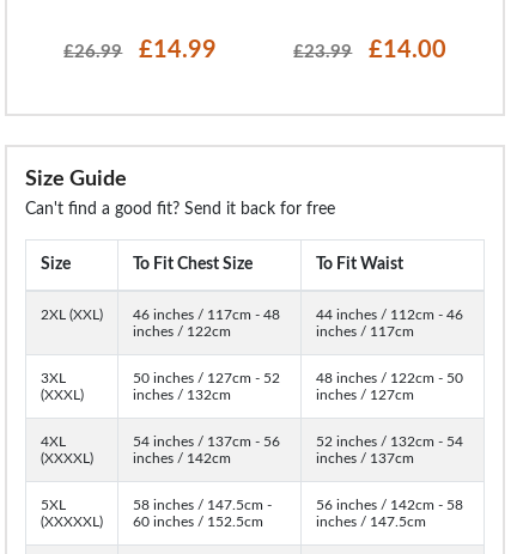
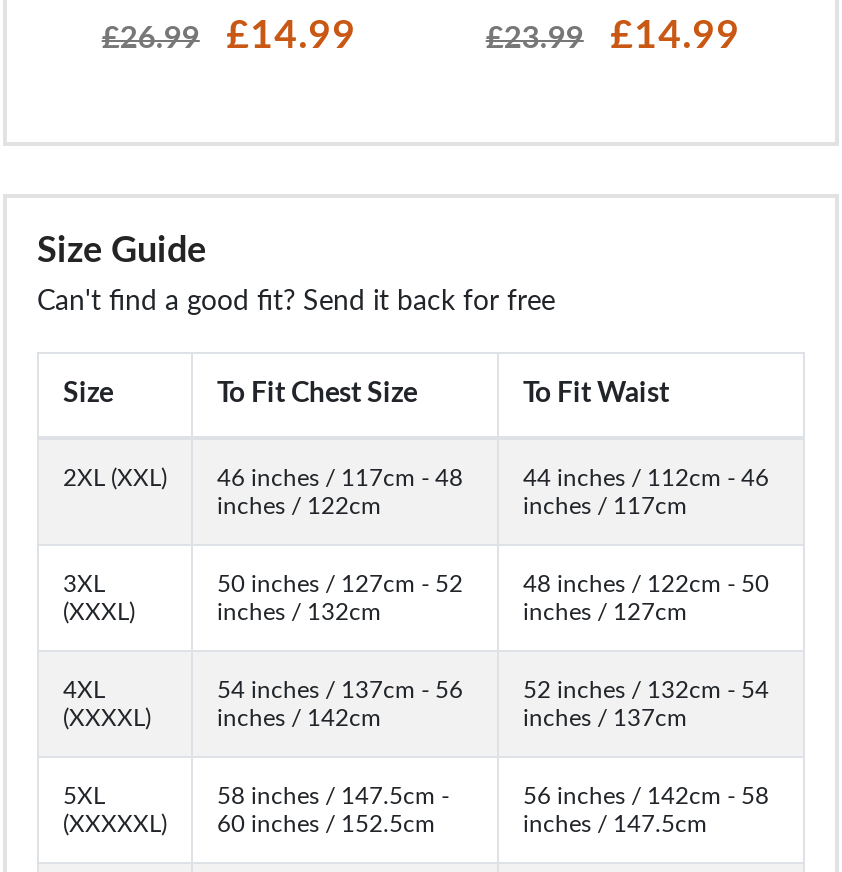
- £23.99 £14.00
+ £23.99 £14.99
